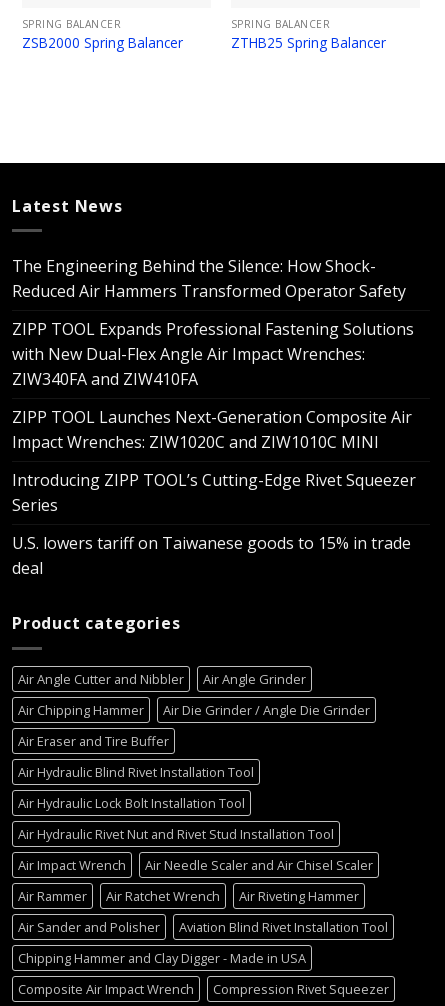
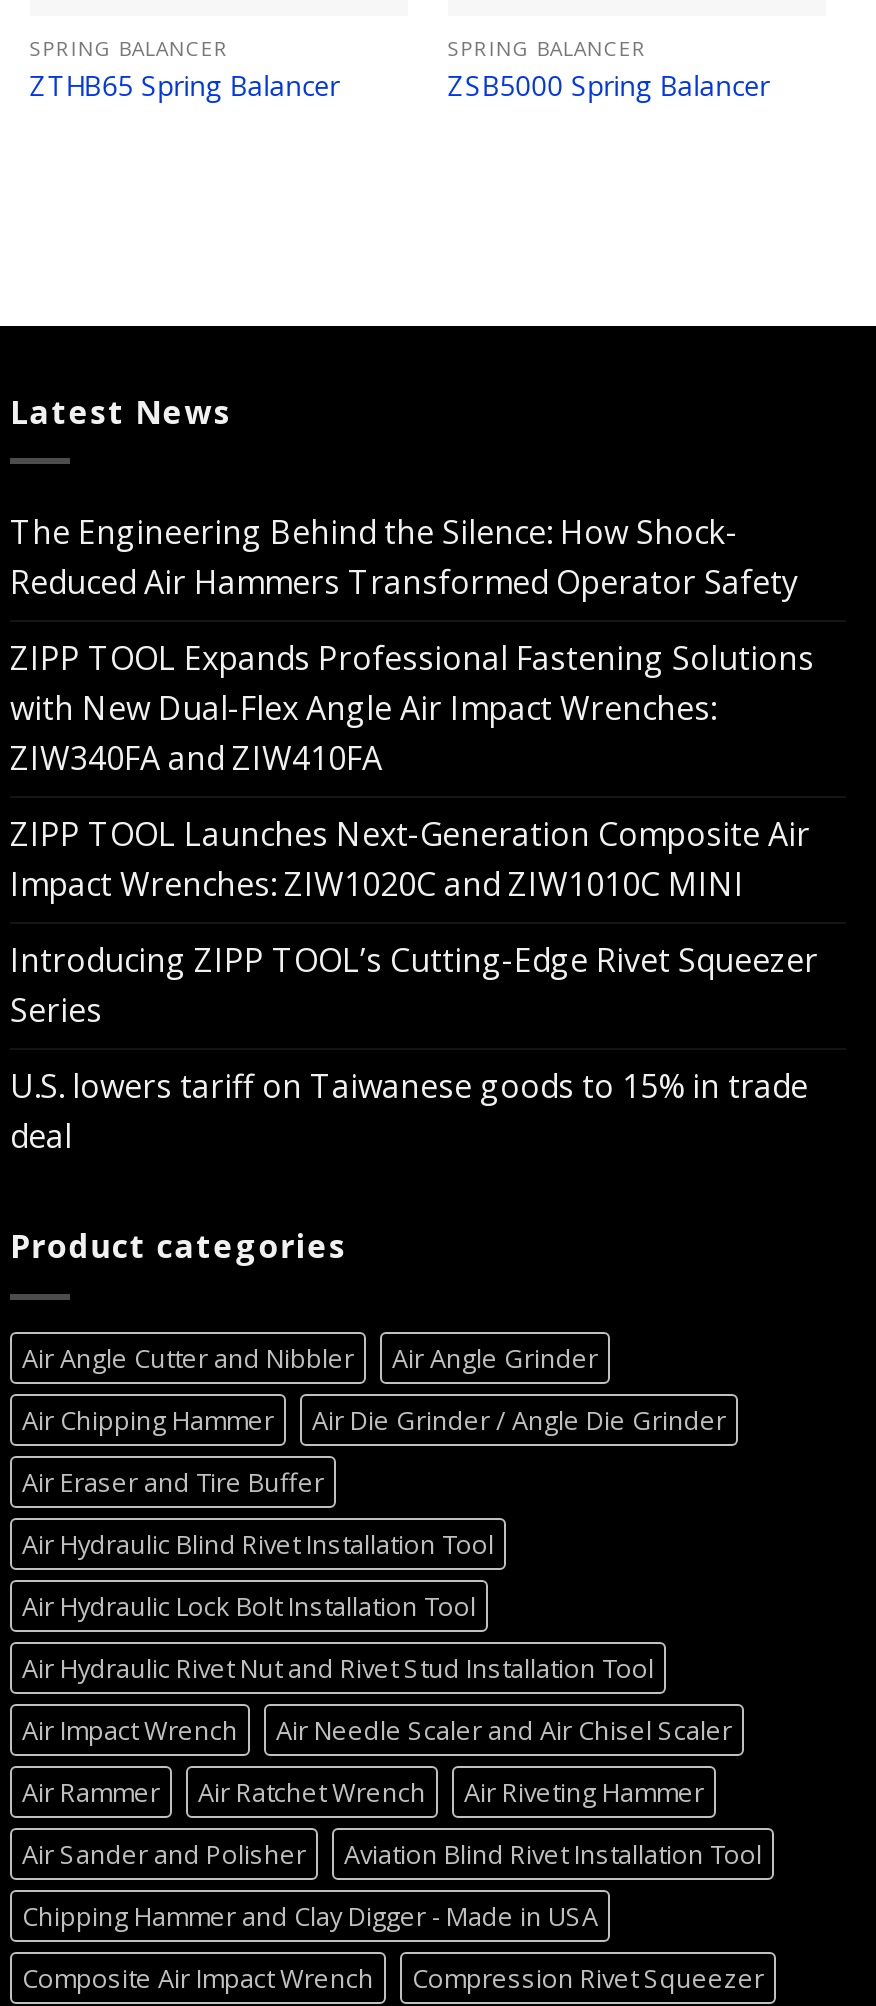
- ZSB2000 Spring Balancer
+ ZTHB65 Spring Balancer

- ZTHB25 Spring Balancer
+ ZSB5000 Spring Balancer
